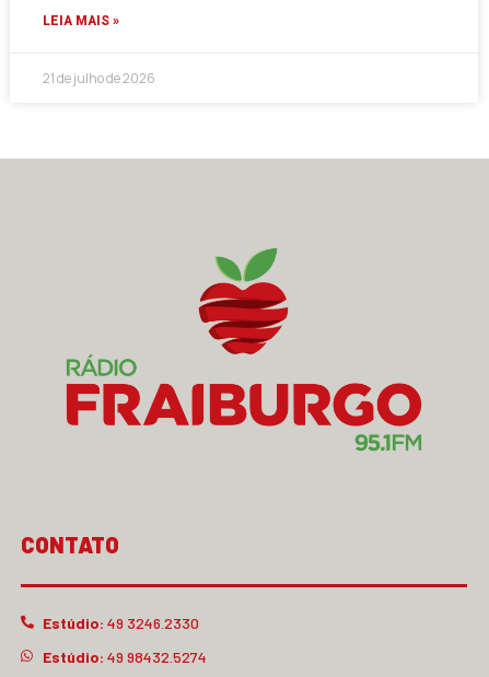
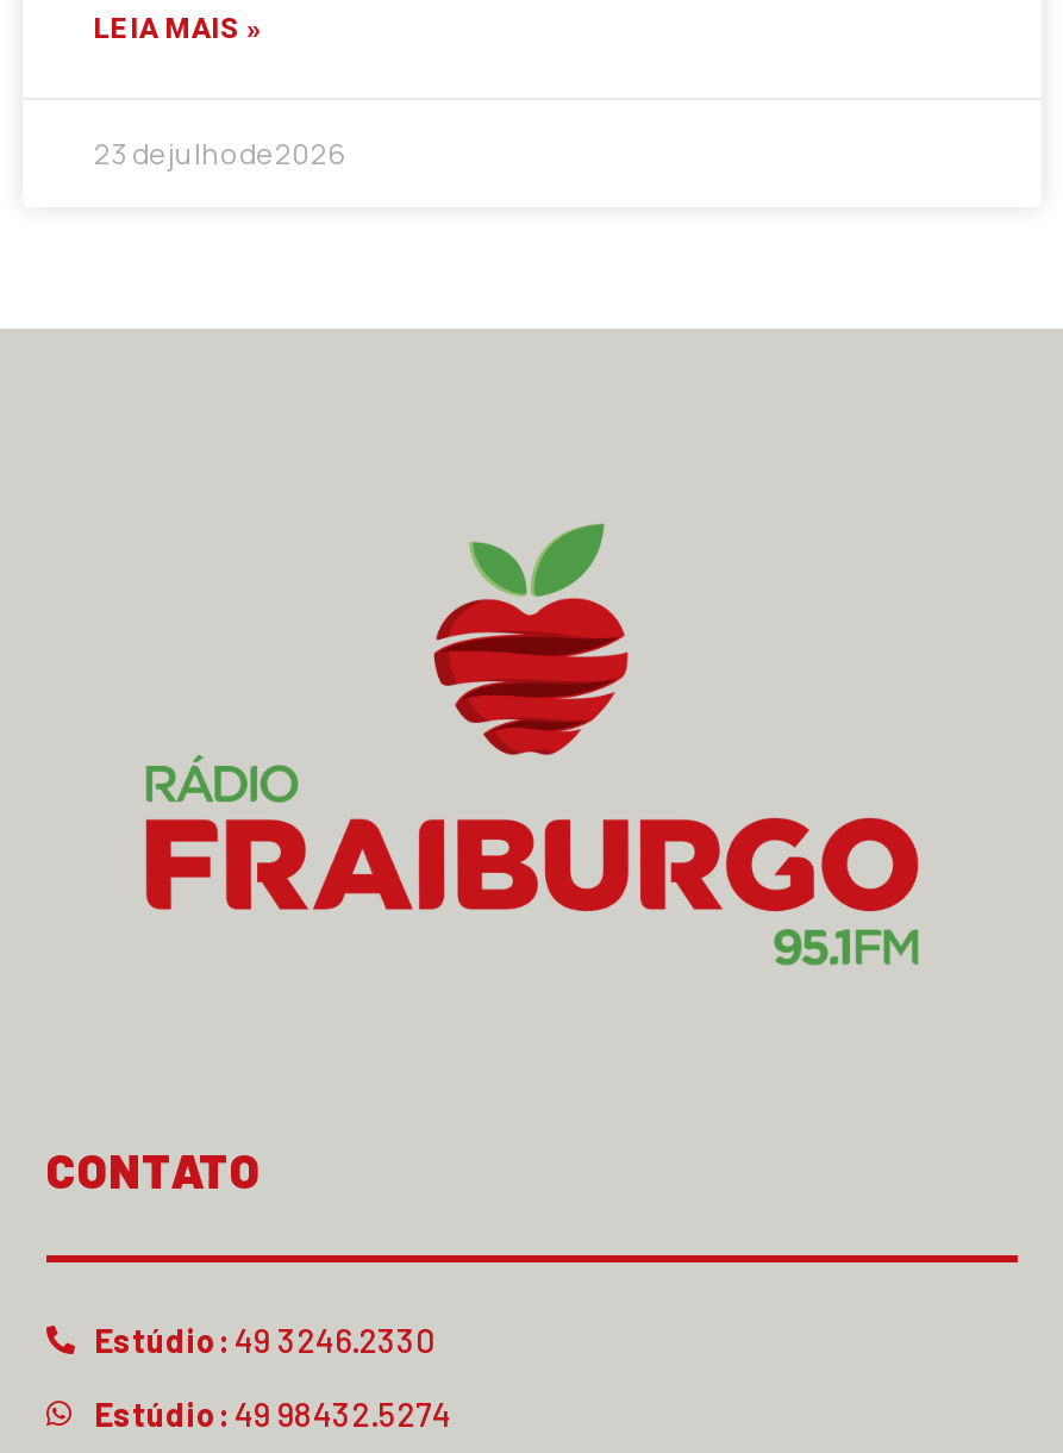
- 21 de julho de 2026
+ 23 de julho de 2026
